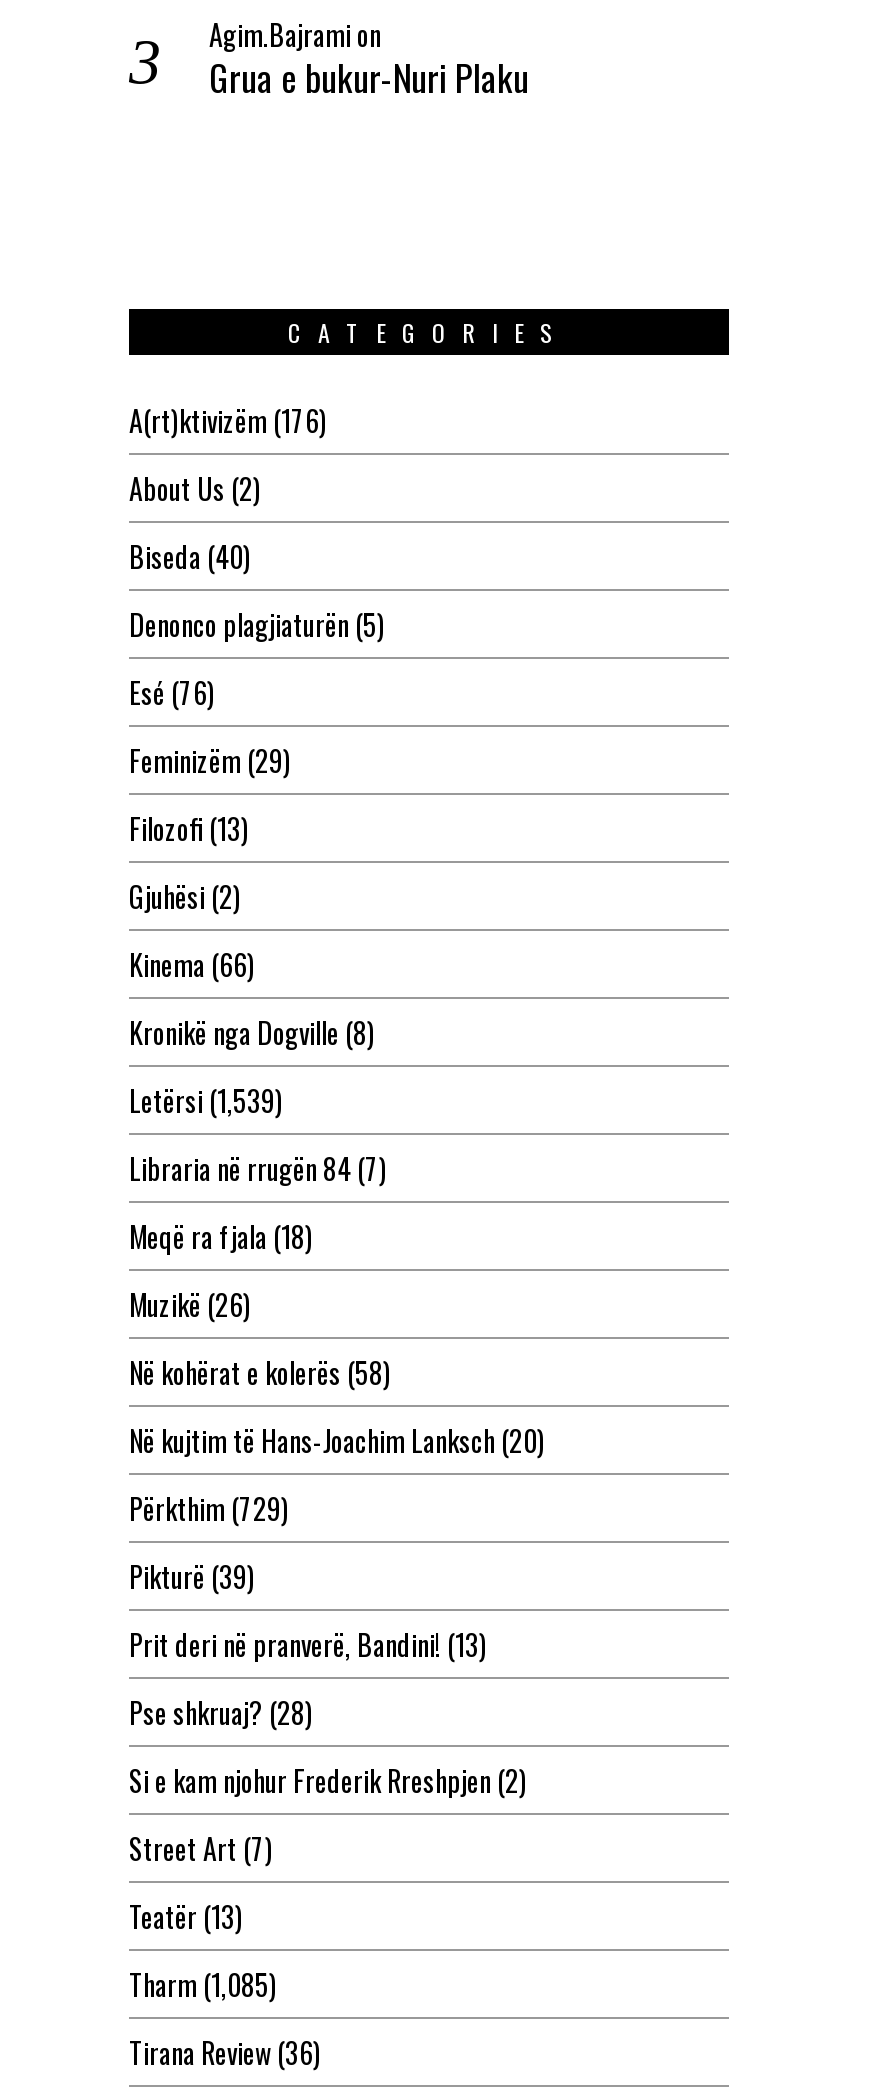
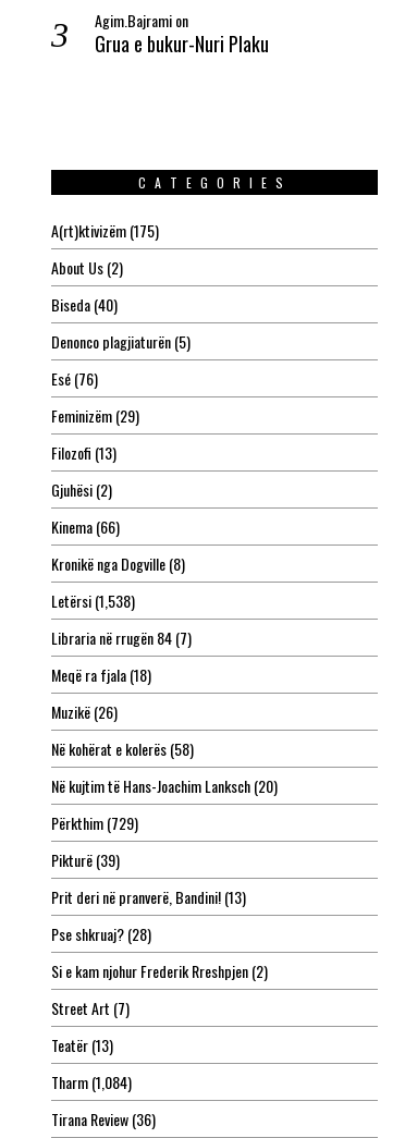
- A(rt)ktivizëm (176)
+ A(rt)ktivizëm (175)

- Letërsi (1,539)
+ Letërsi (1,538)

- Tharm (1,085)
+ Tharm (1,084)
